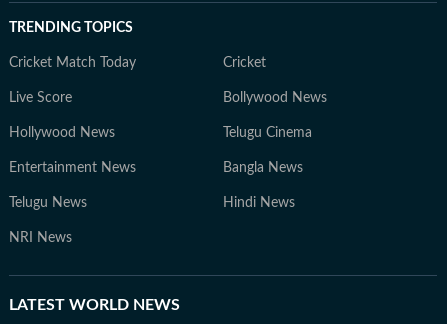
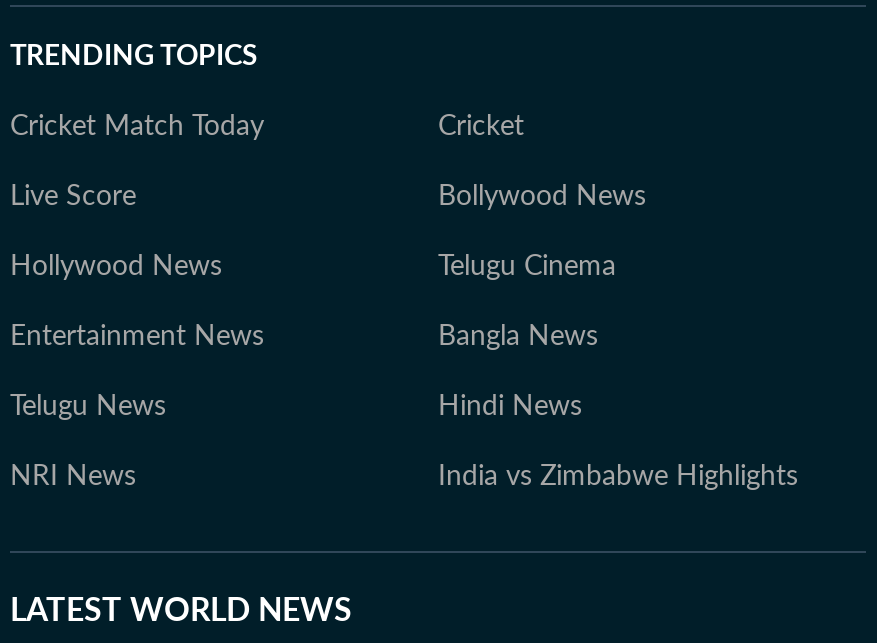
+ India vs Zimbabwe Highlights
